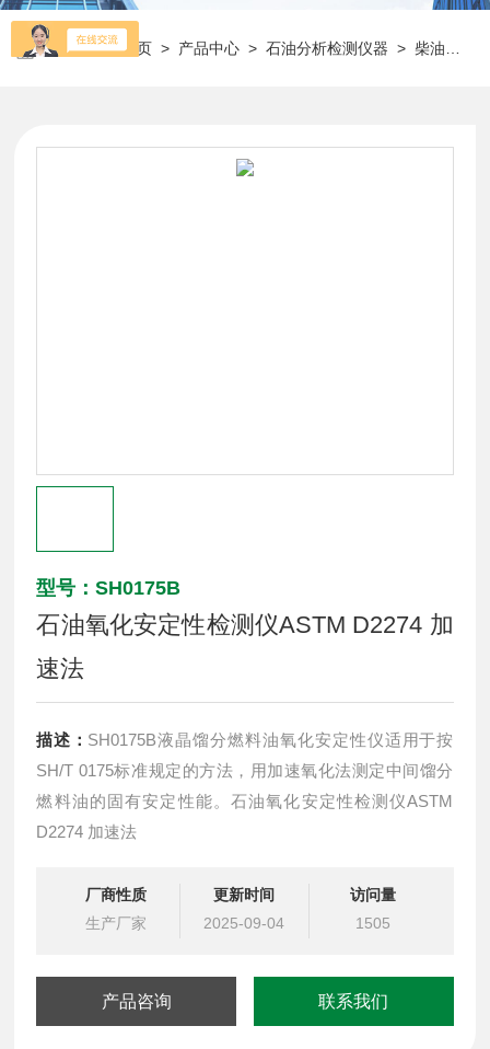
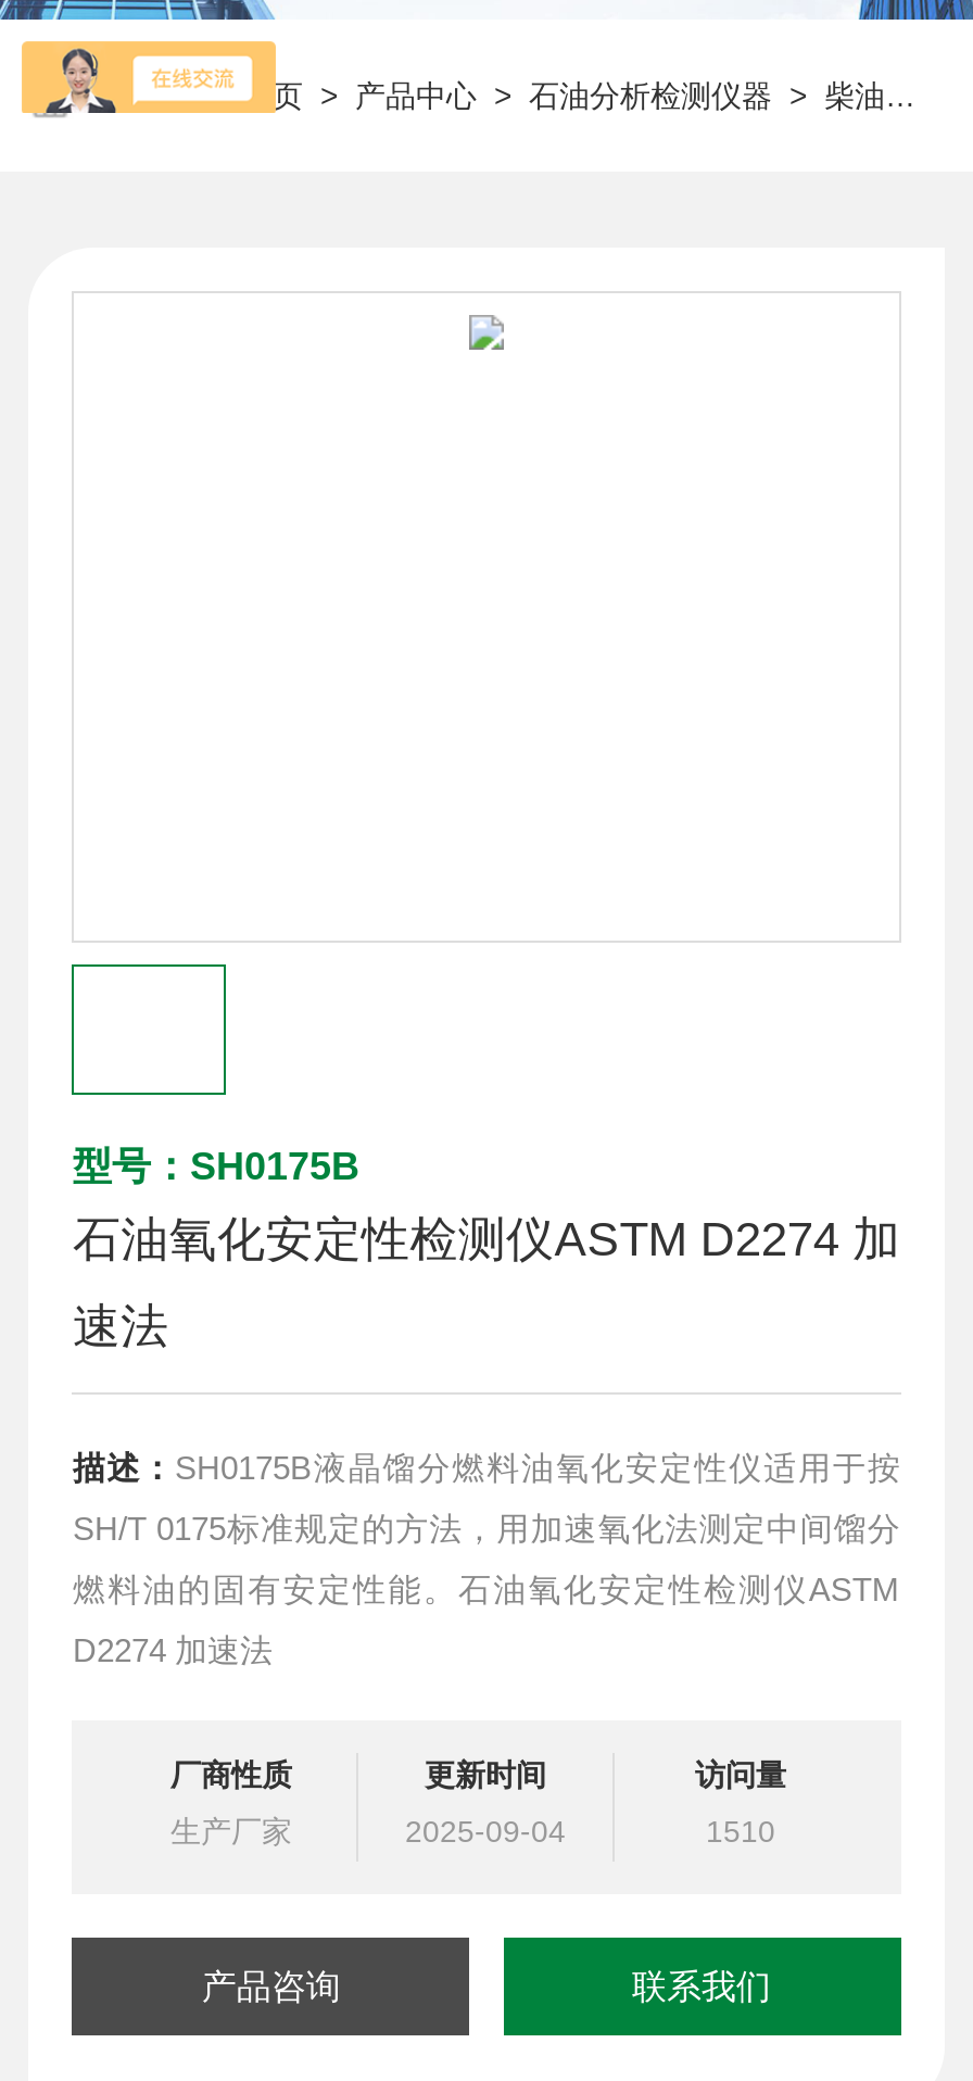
- 1505
+ 1510
